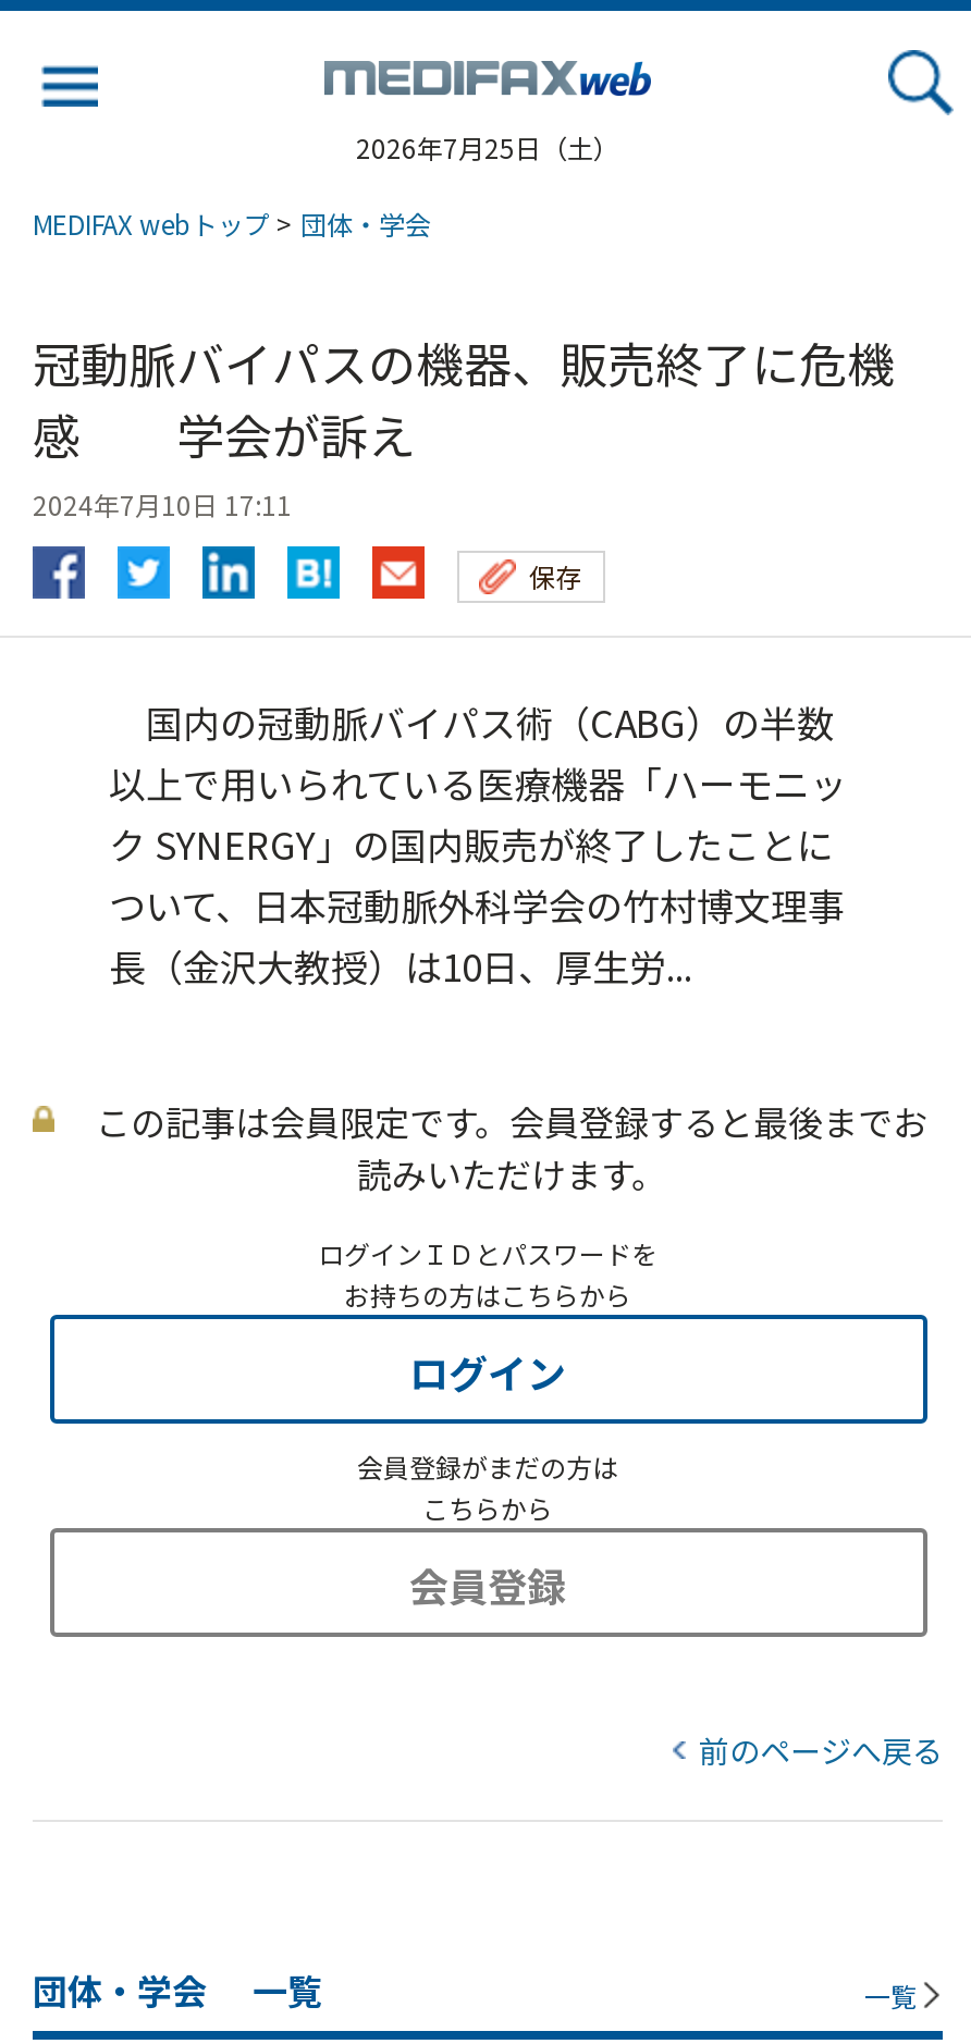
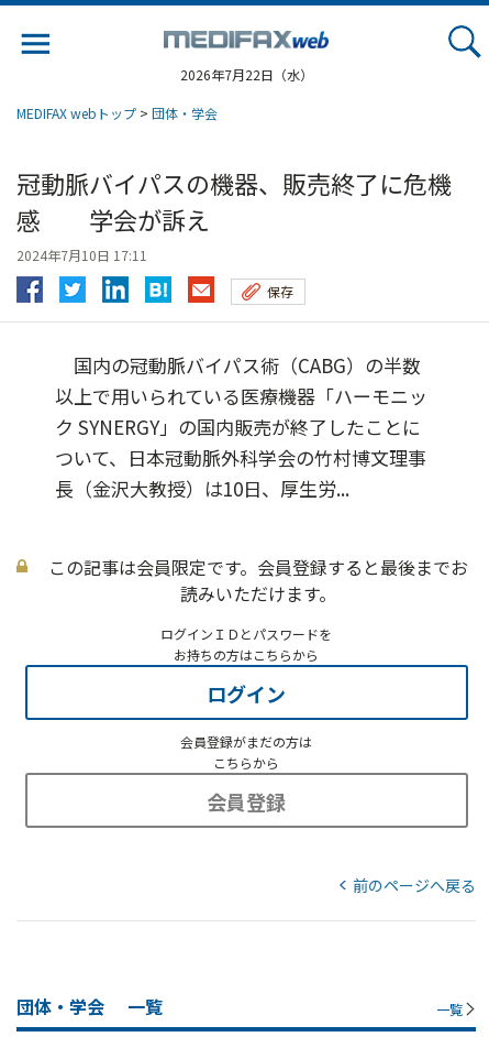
- 2026年7月25日（土）
+ 2026年7月22日（水）
